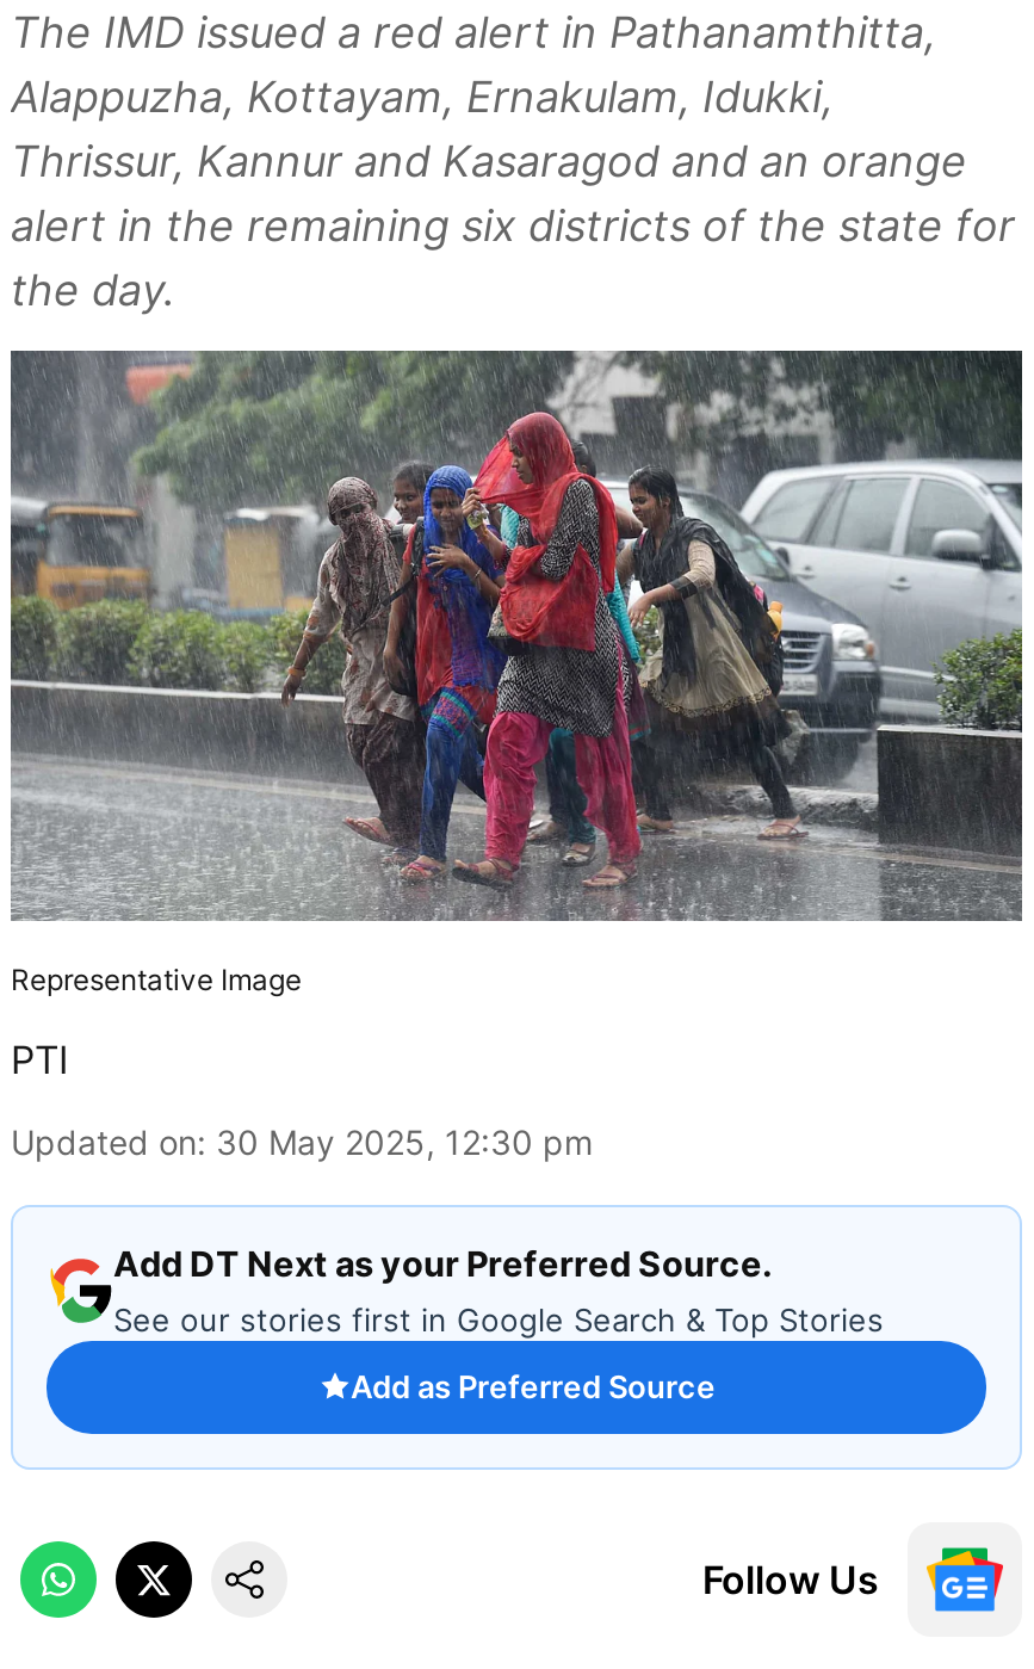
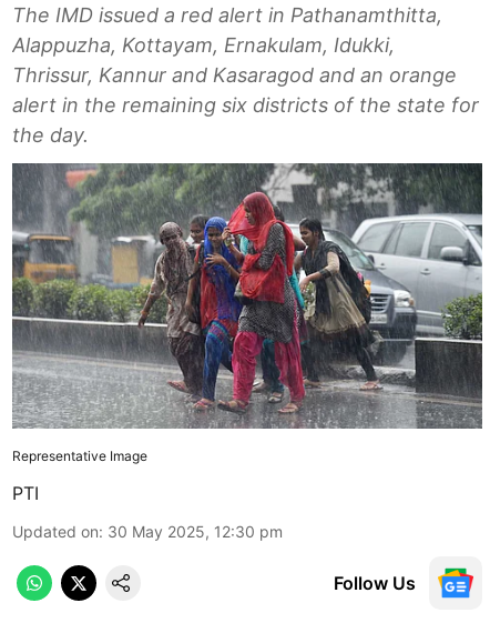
- [image]
- Add DT Next as your Preferred Source.
- See our stories first in Google Search & Top Stories
- Add as Preferred Source
